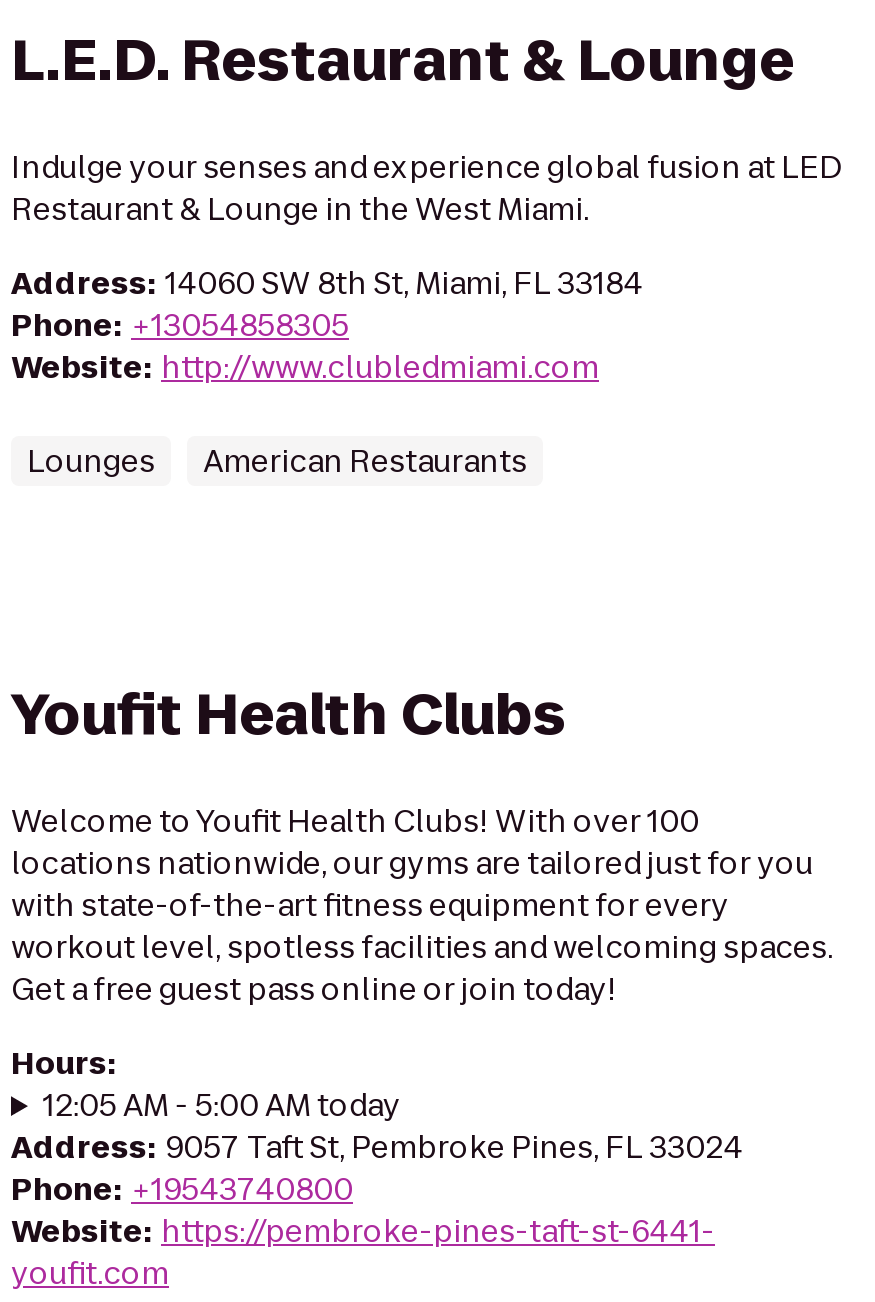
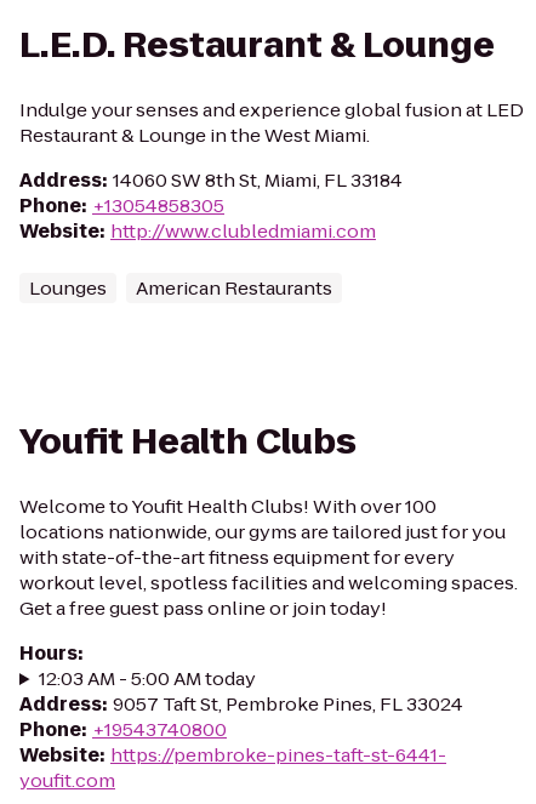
- 12:05 AM - 5:00 AM today
+ 12:03 AM - 5:00 AM today
